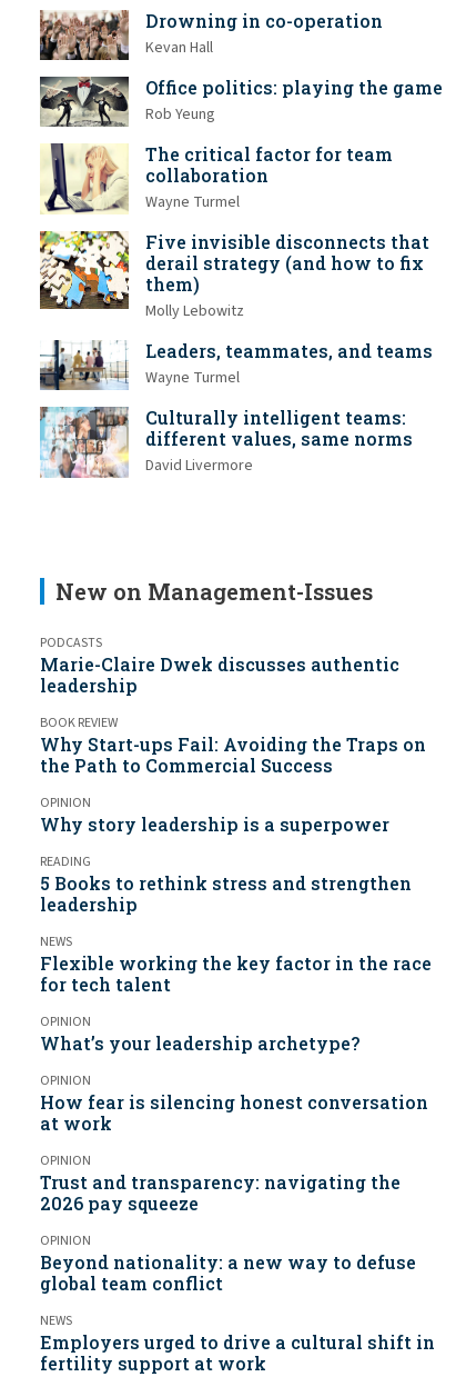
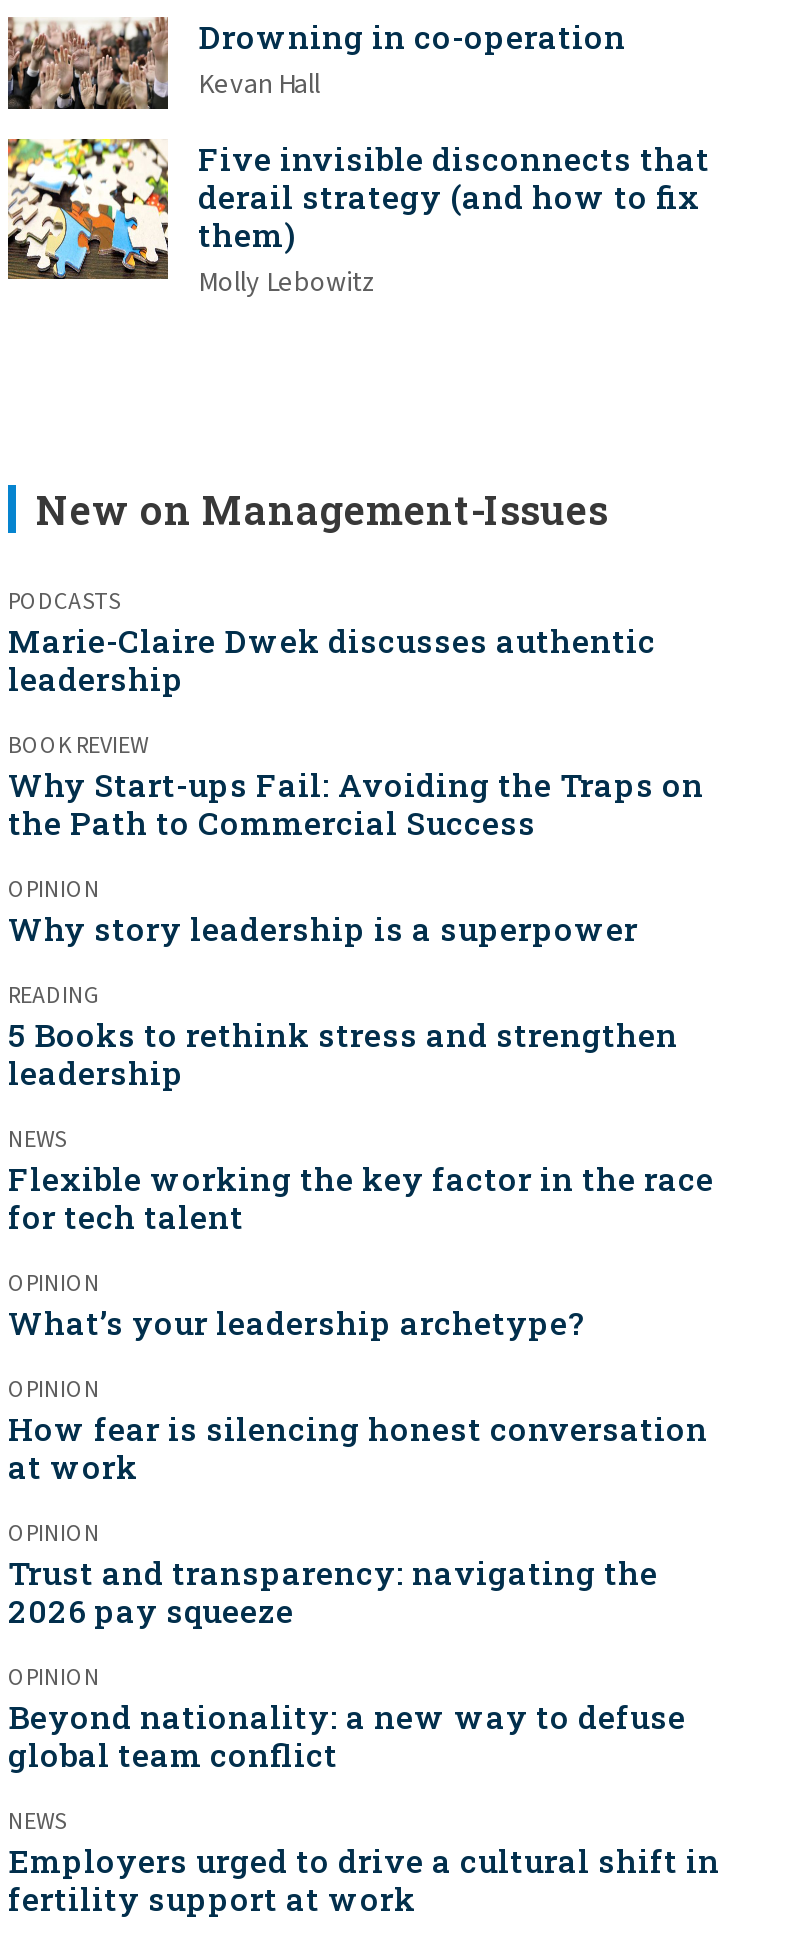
- [image]
- Office politics: playing the game
- Rob Yeung
- The critical factor for team
- collaboration
- Wayne Turmel

- [image]

- [image]
- Leaders, teammates, and teams
- Wayne Turmel
- Culturally intelligent teams:
- different values, same norms
- David Livermore

- [image]
